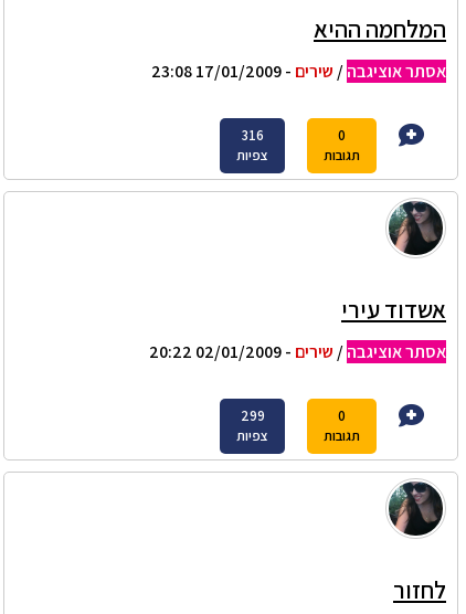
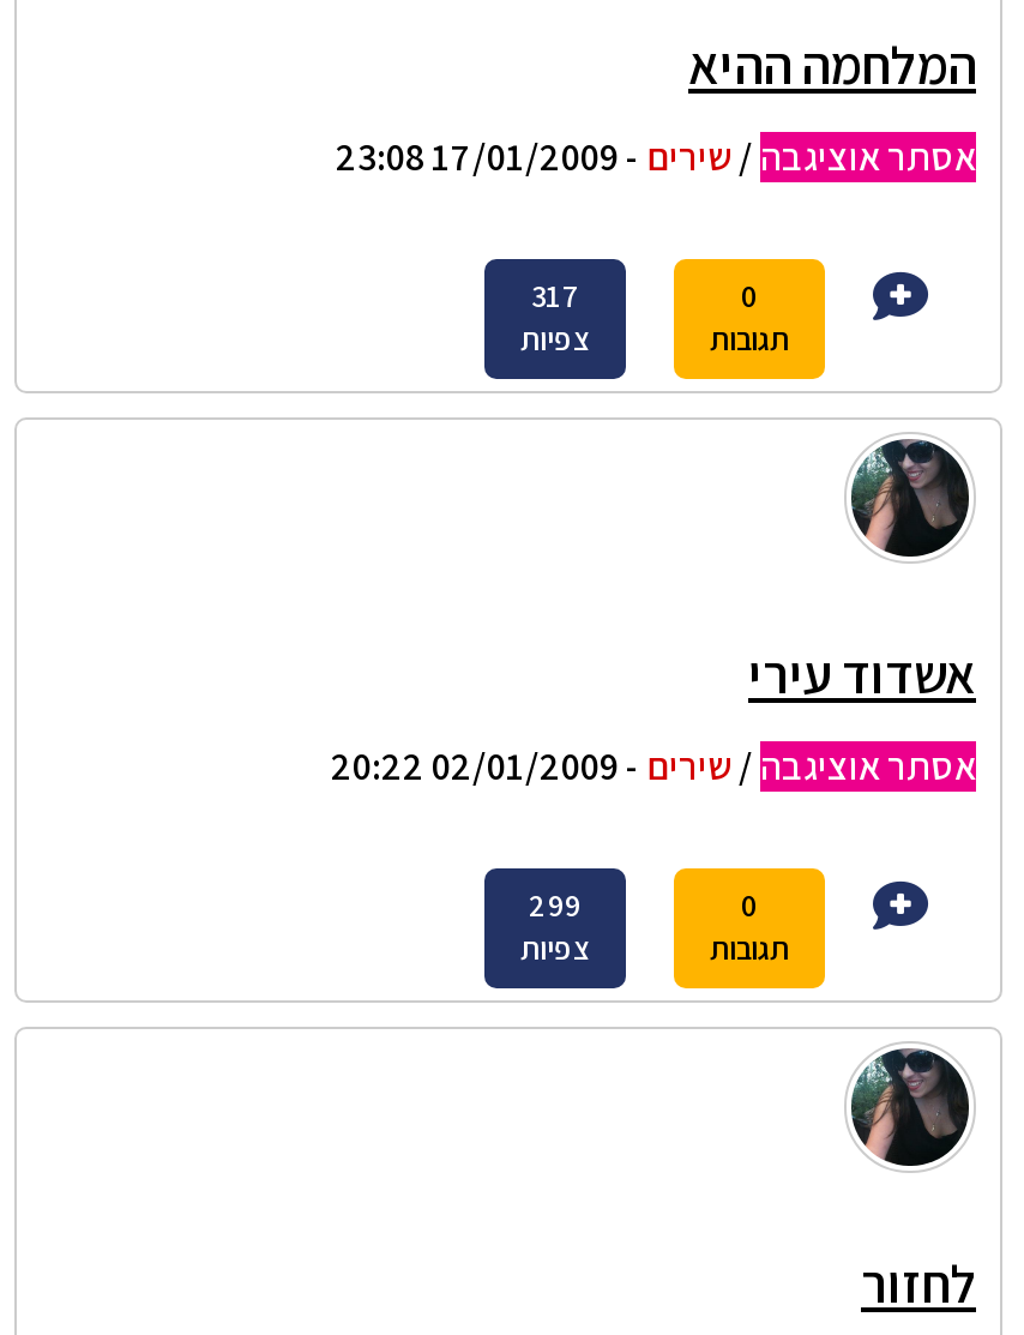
- 316
+ 317
